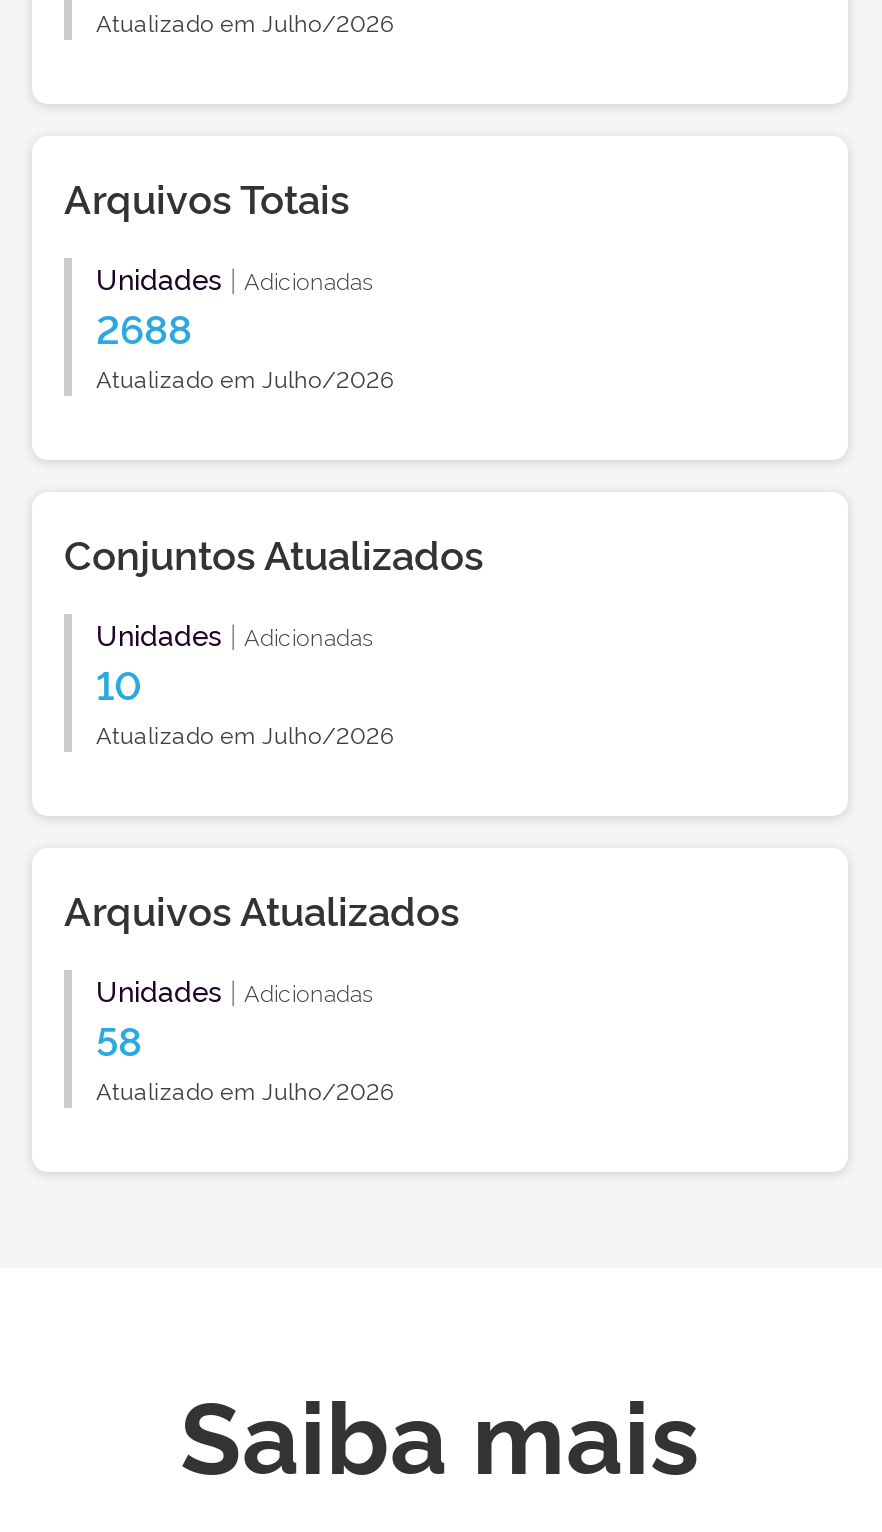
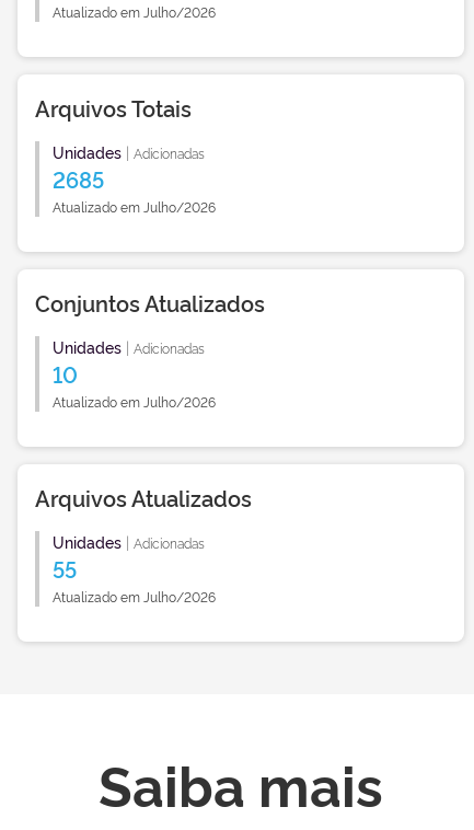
- 2688
+ 2685

- 58
+ 55
